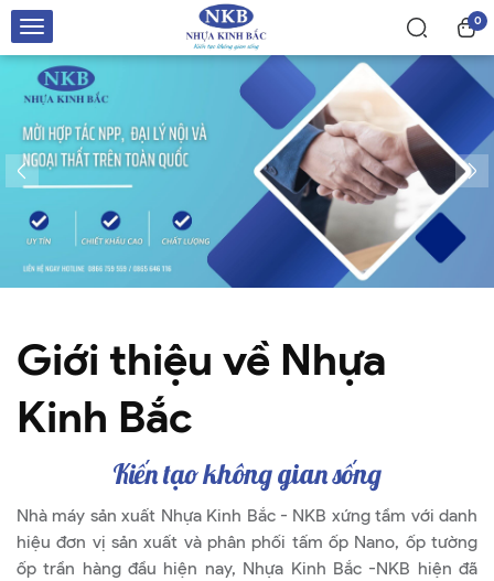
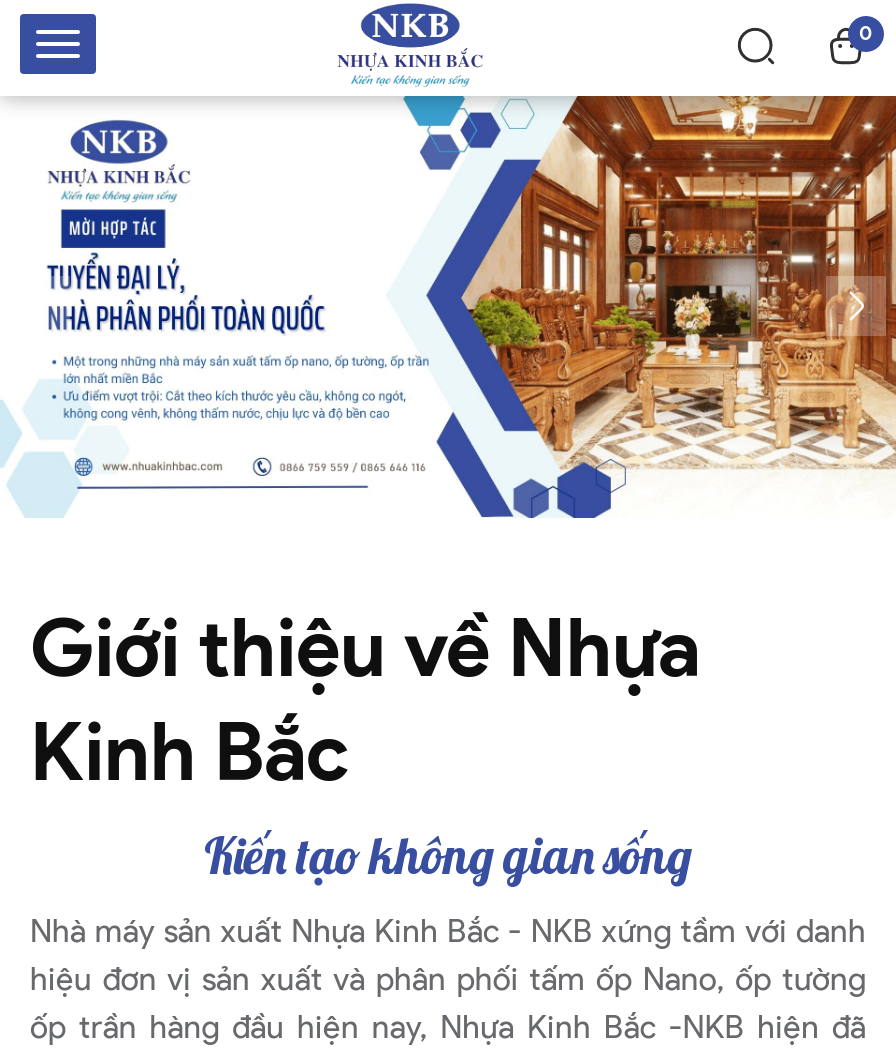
- [image]
+ [image]
